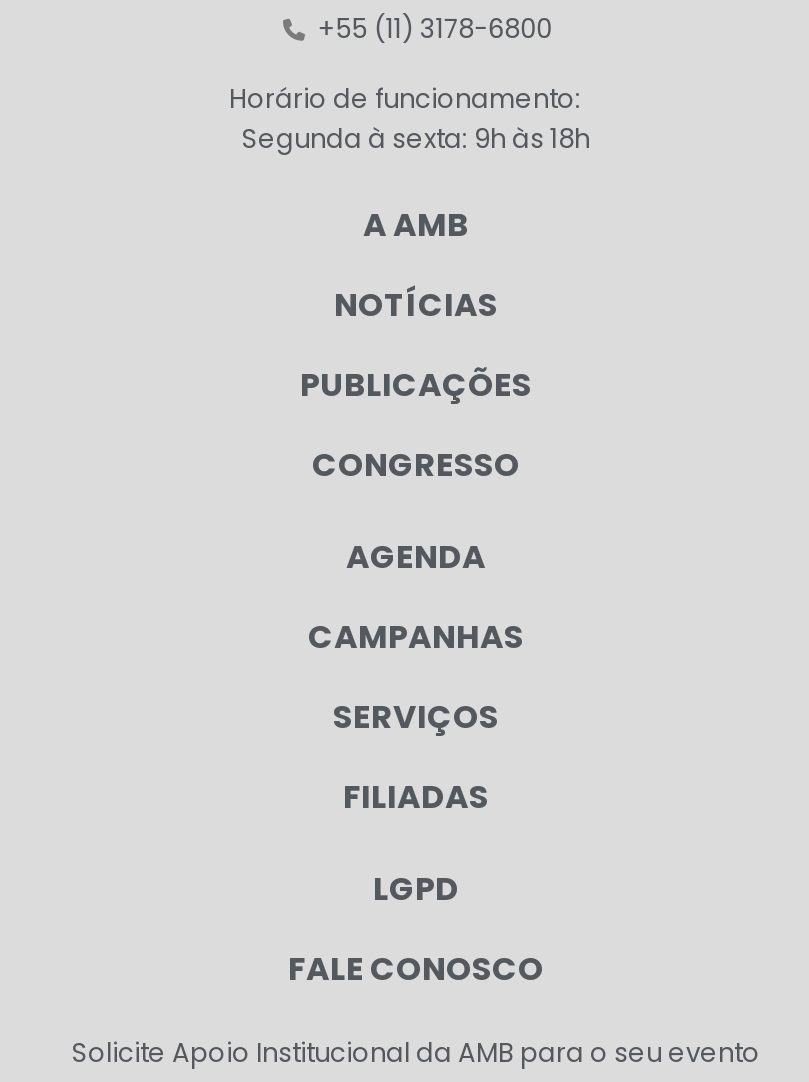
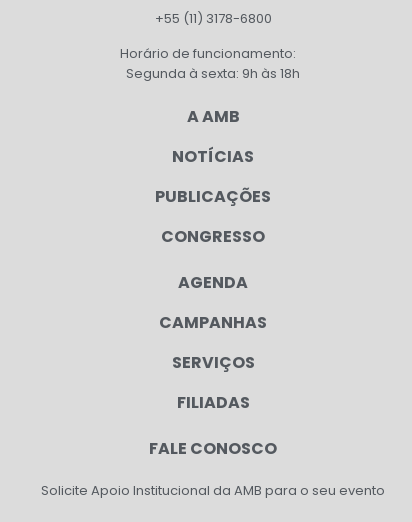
- LGPD
